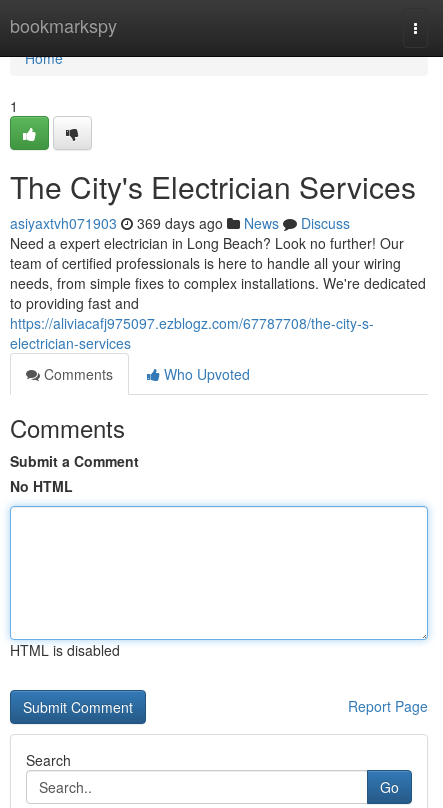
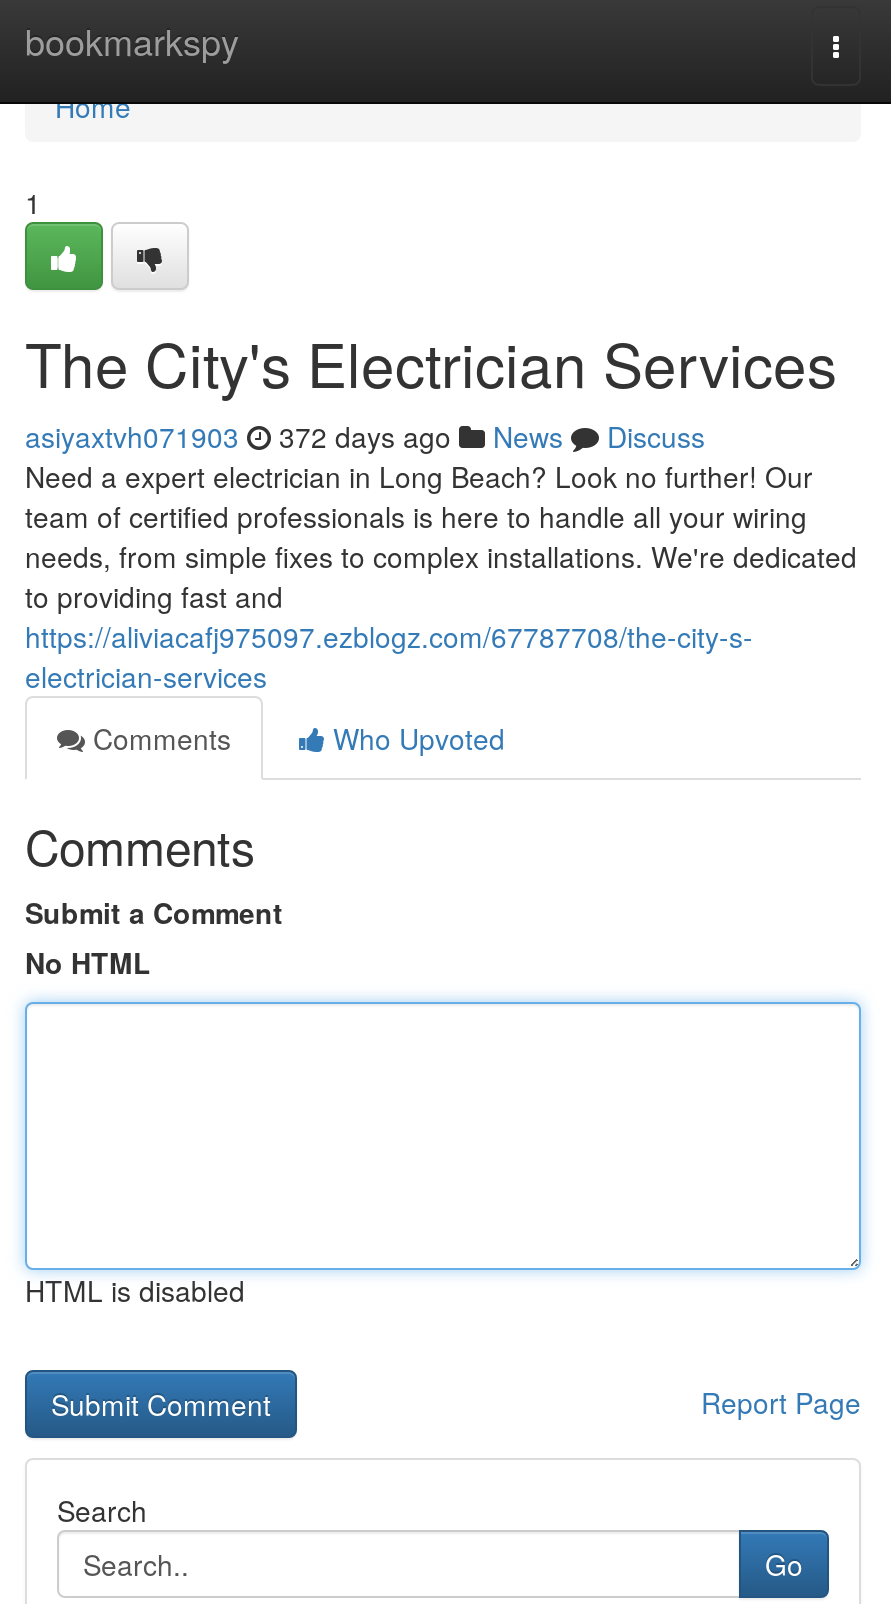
- asiyaxtvh071903 369 days ago News Discuss
+ asiyaxtvh071903 372 days ago News Discuss
